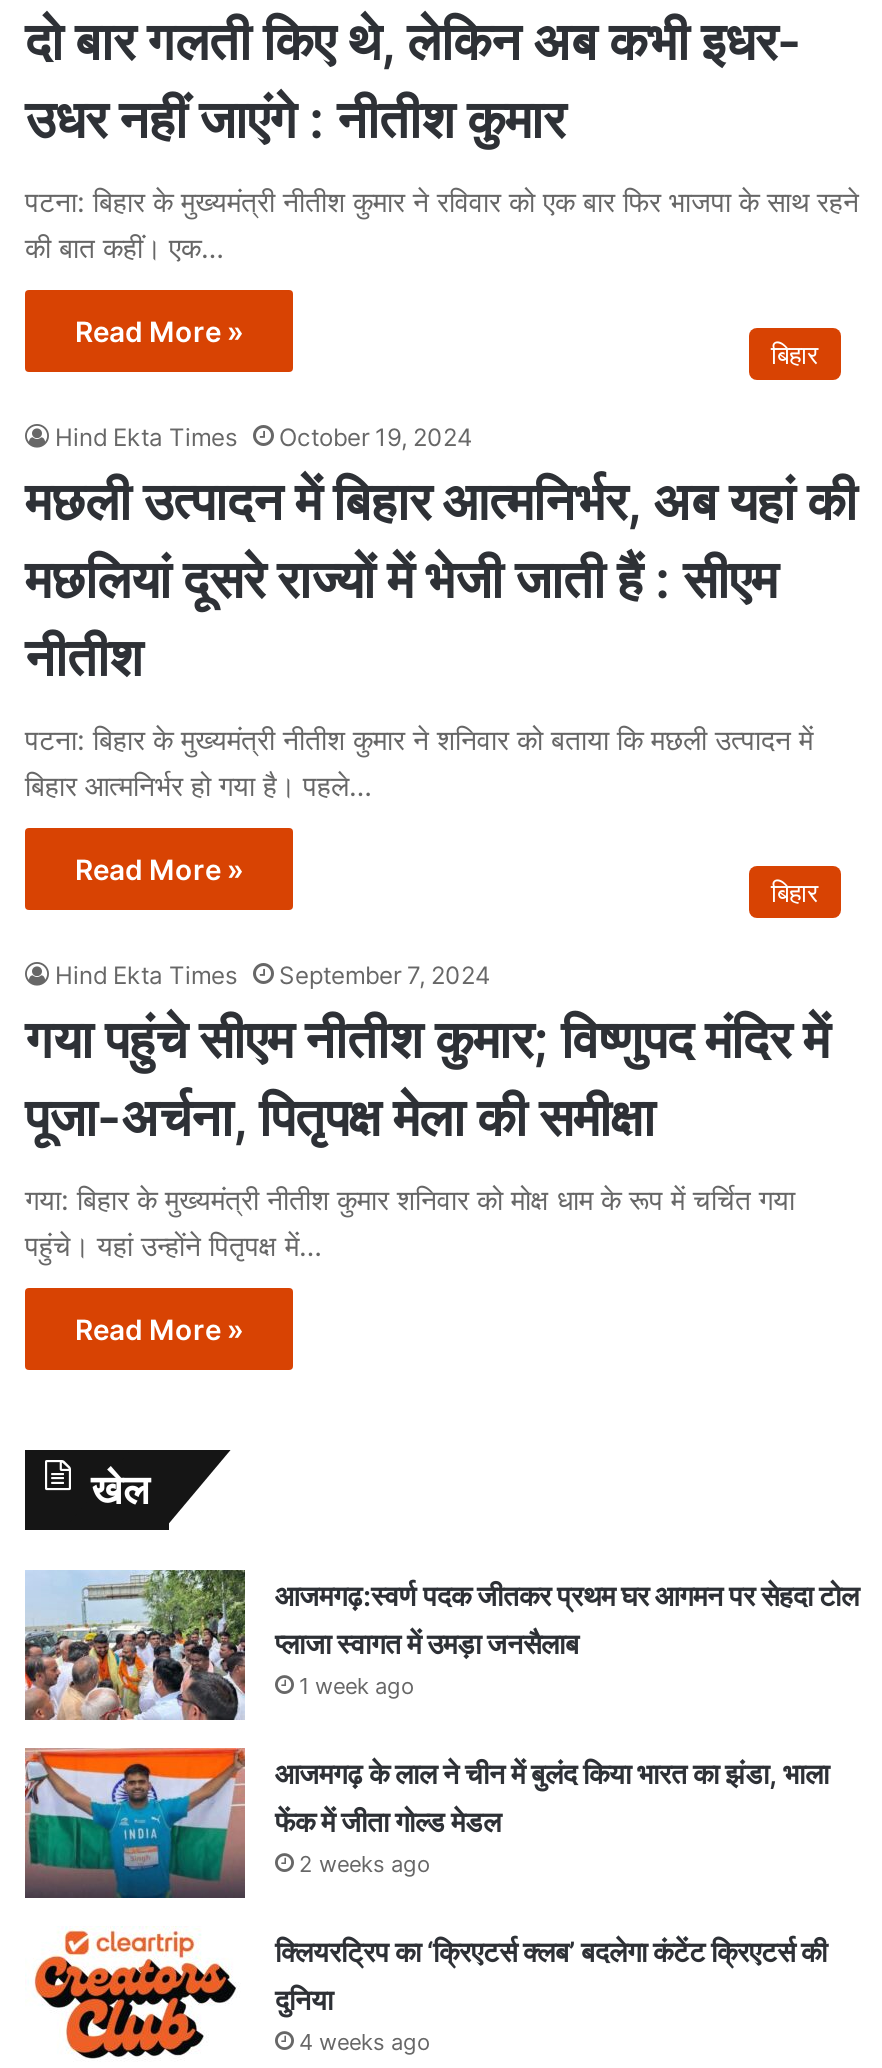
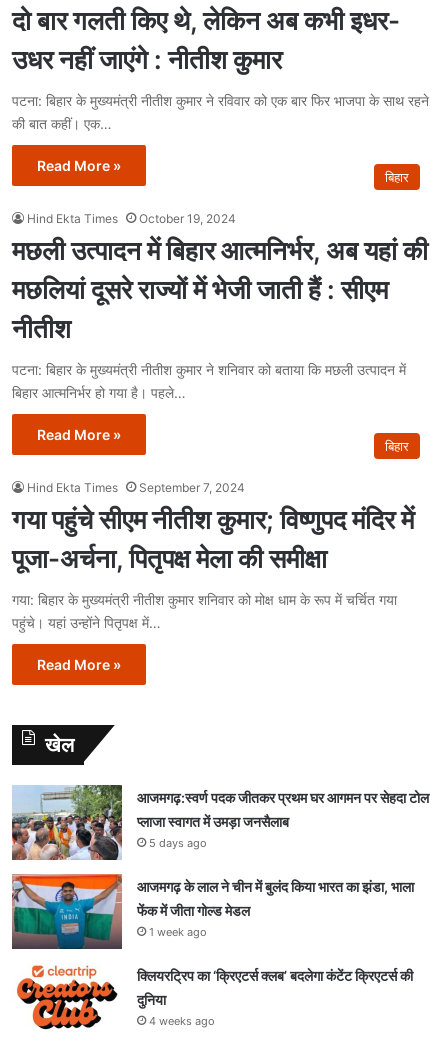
- 1 week ago
+ 5 days ago

- 2 weeks ago
+ 1 week ago
